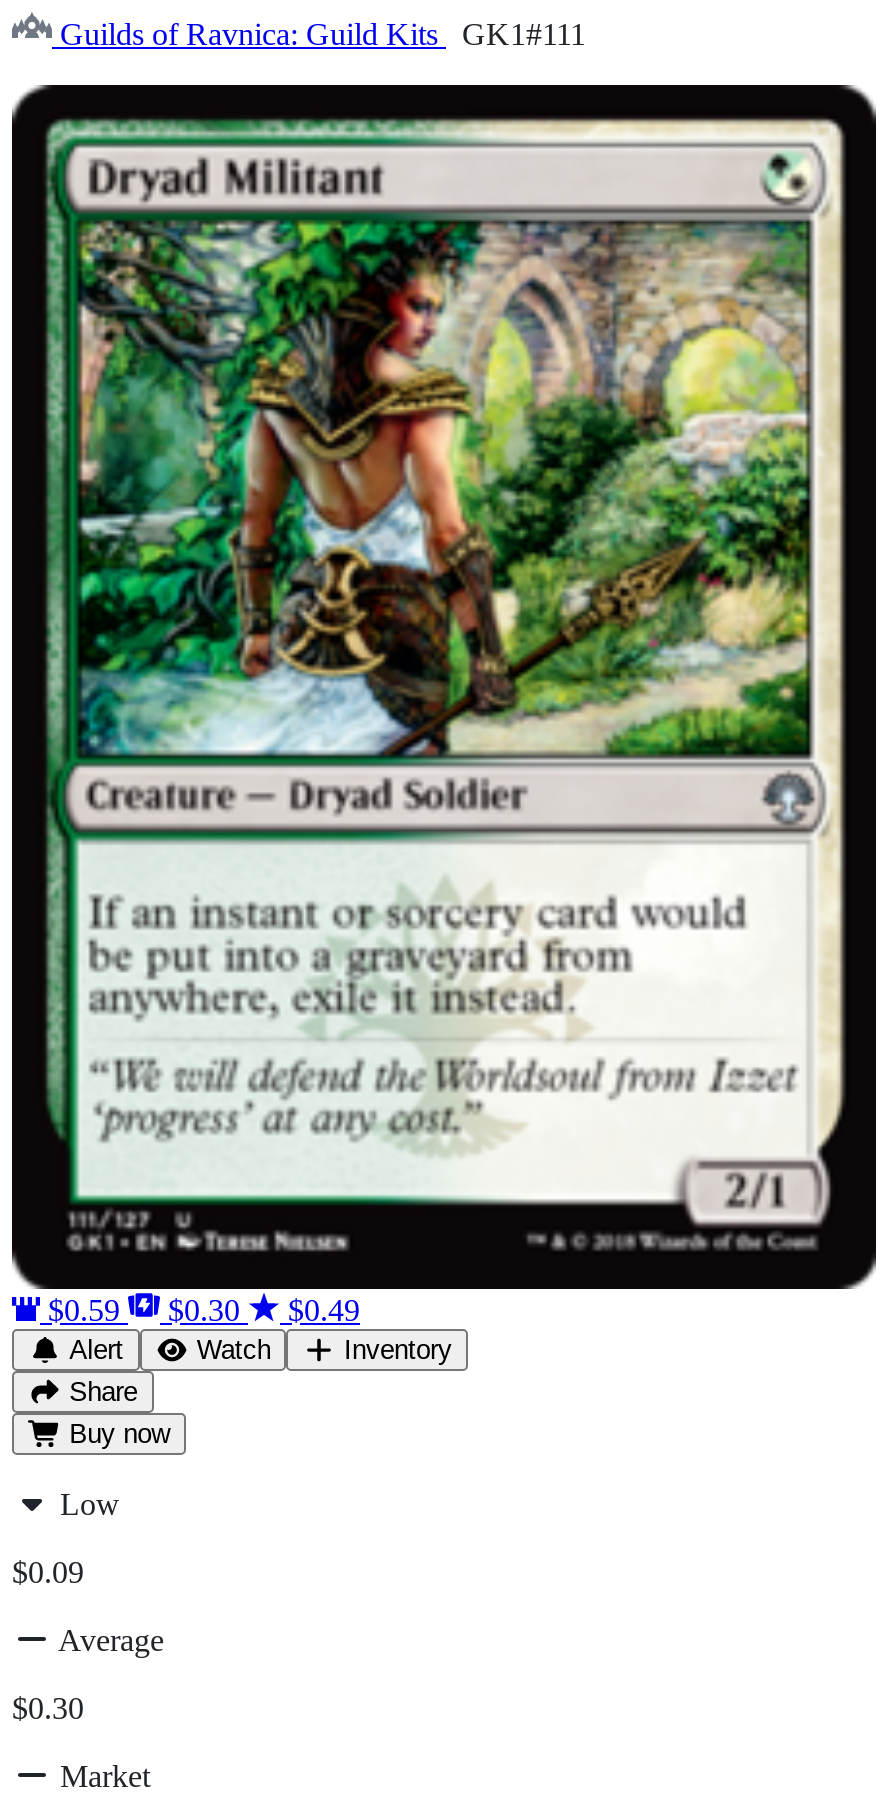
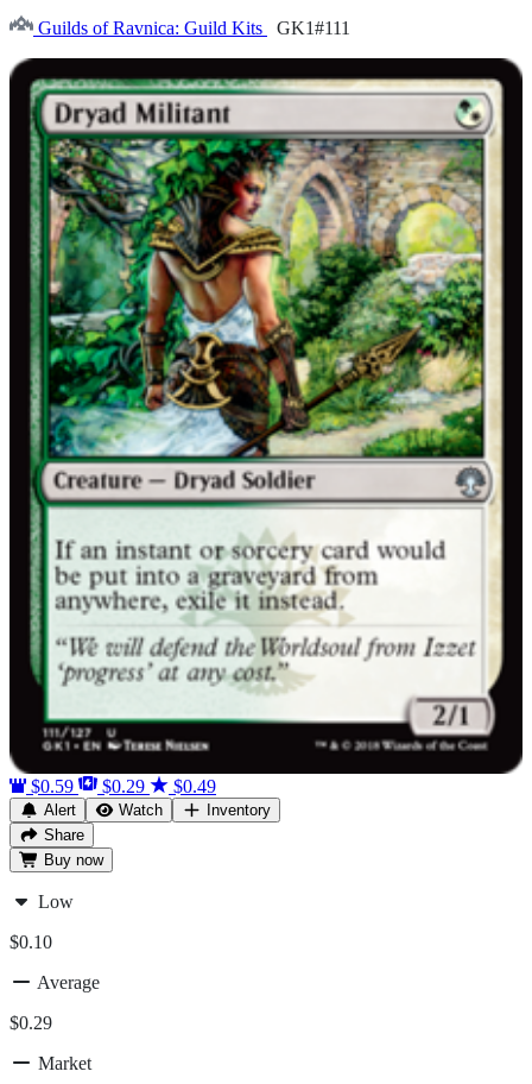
- $0.59 $0.30 $0.49
+ $0.59 $0.29 $0.49

- $0.09
+ $0.10

- $0.30
+ $0.29
